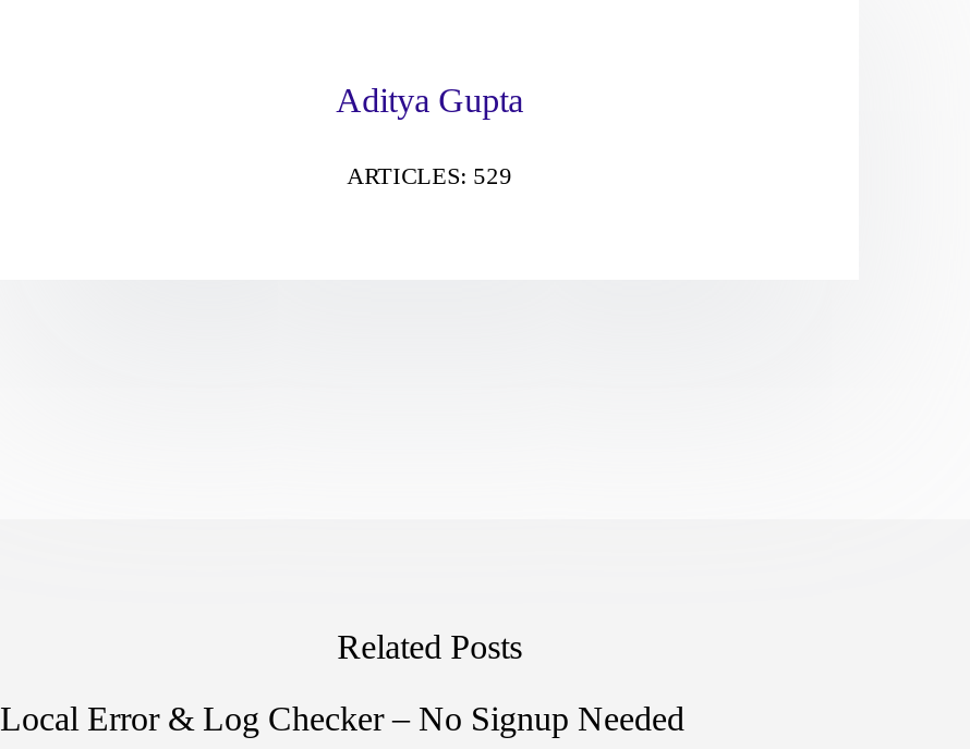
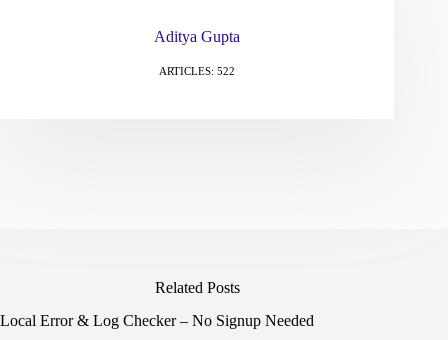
- ARTICLES: 529
+ ARTICLES: 522
